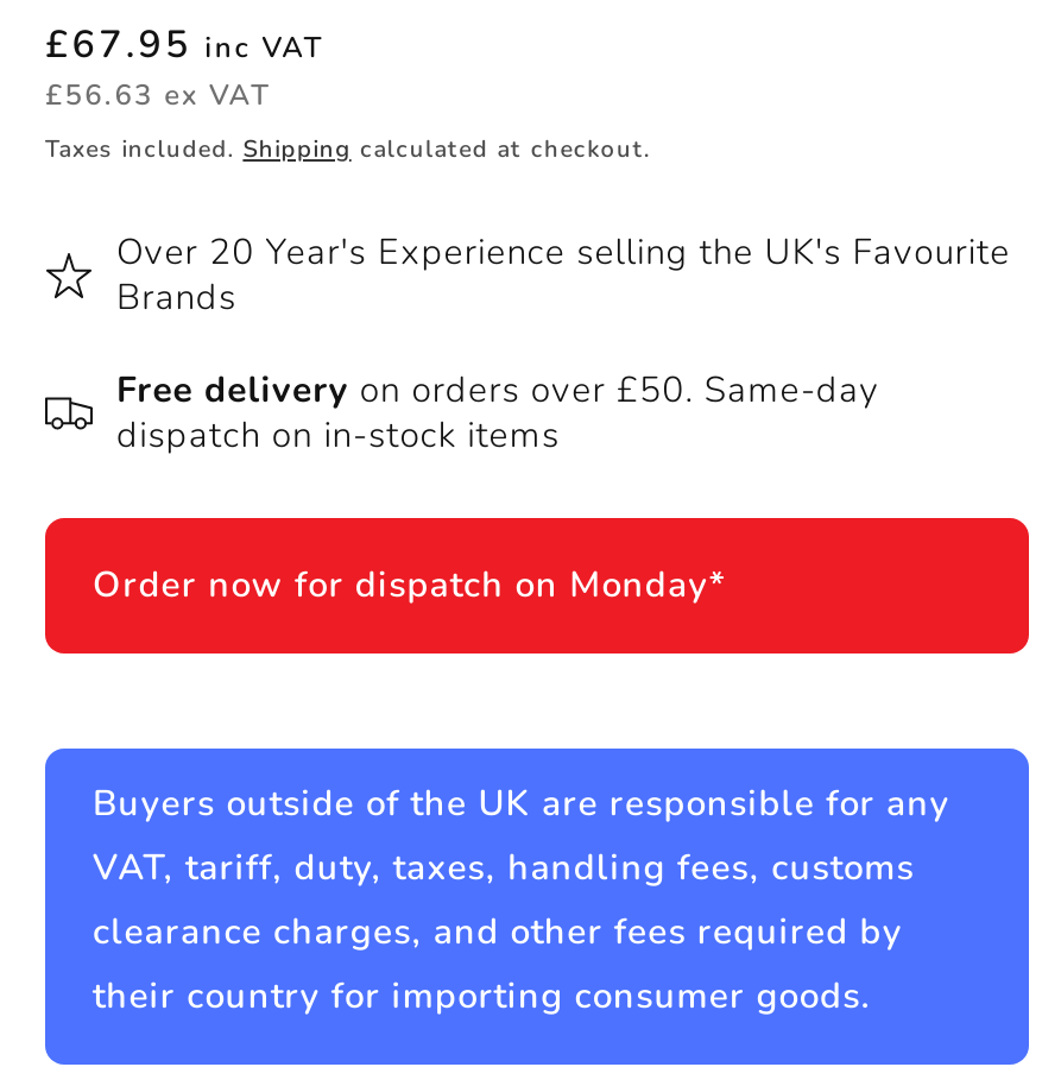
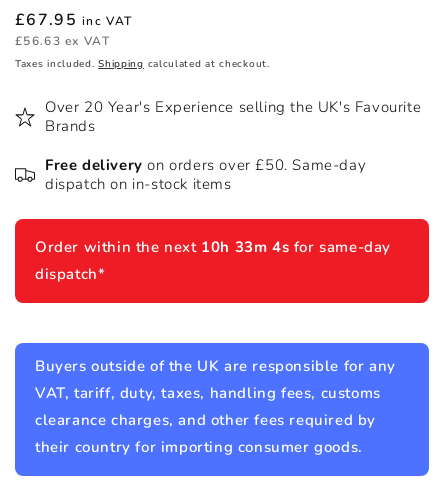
- Order now for dispatch on Monday*
+ Order within the next 10h 33m 4s for same-day
+ dispatch*
